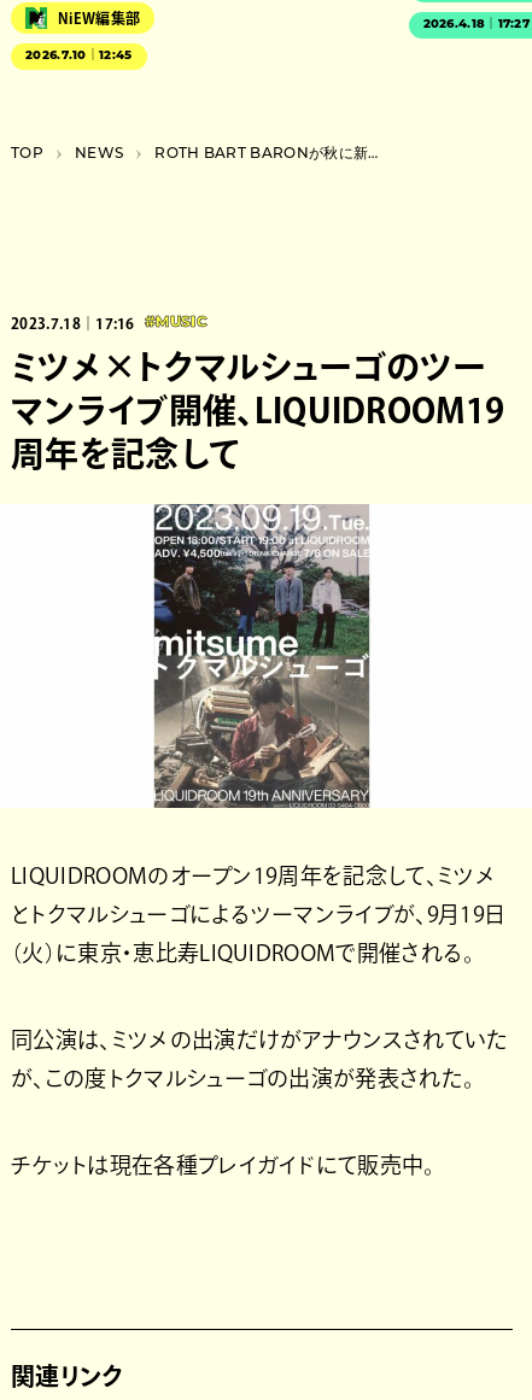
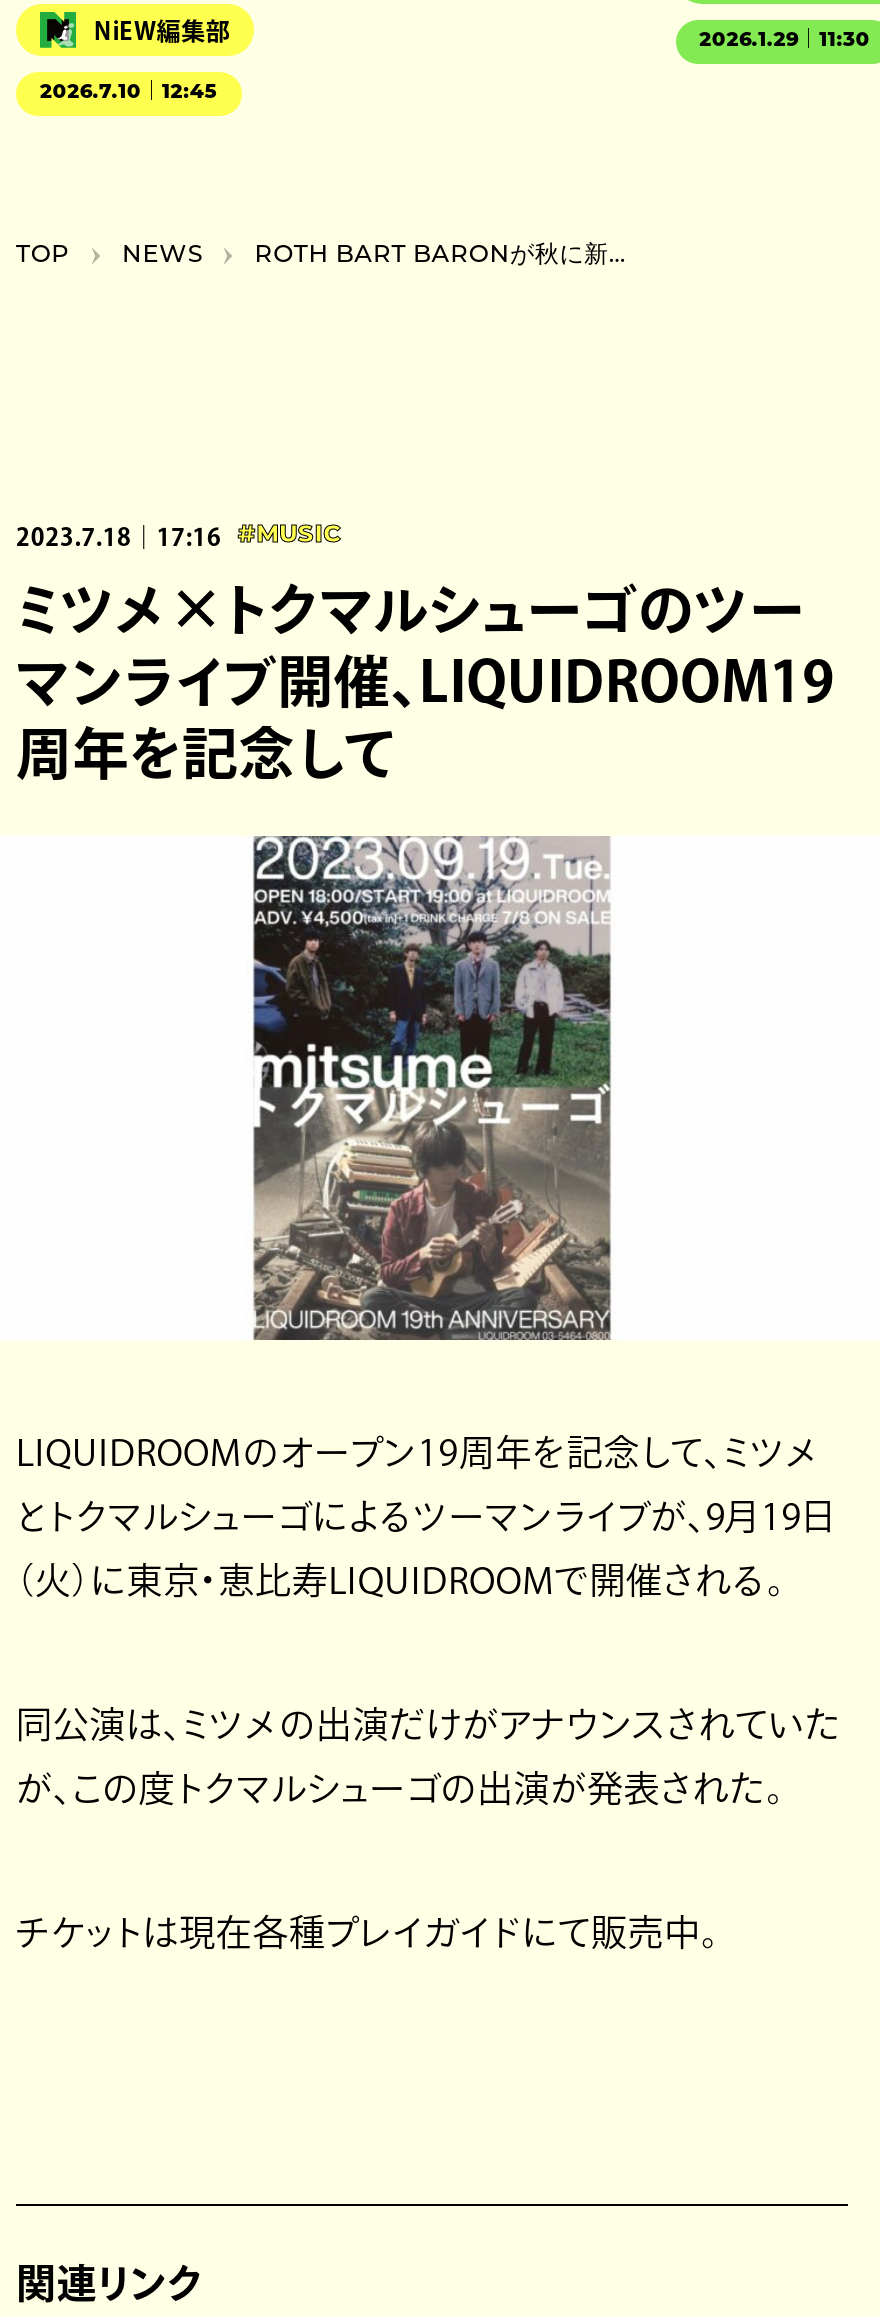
- 2026.4.18｜17:27
+ 2026.1.29｜11:30
